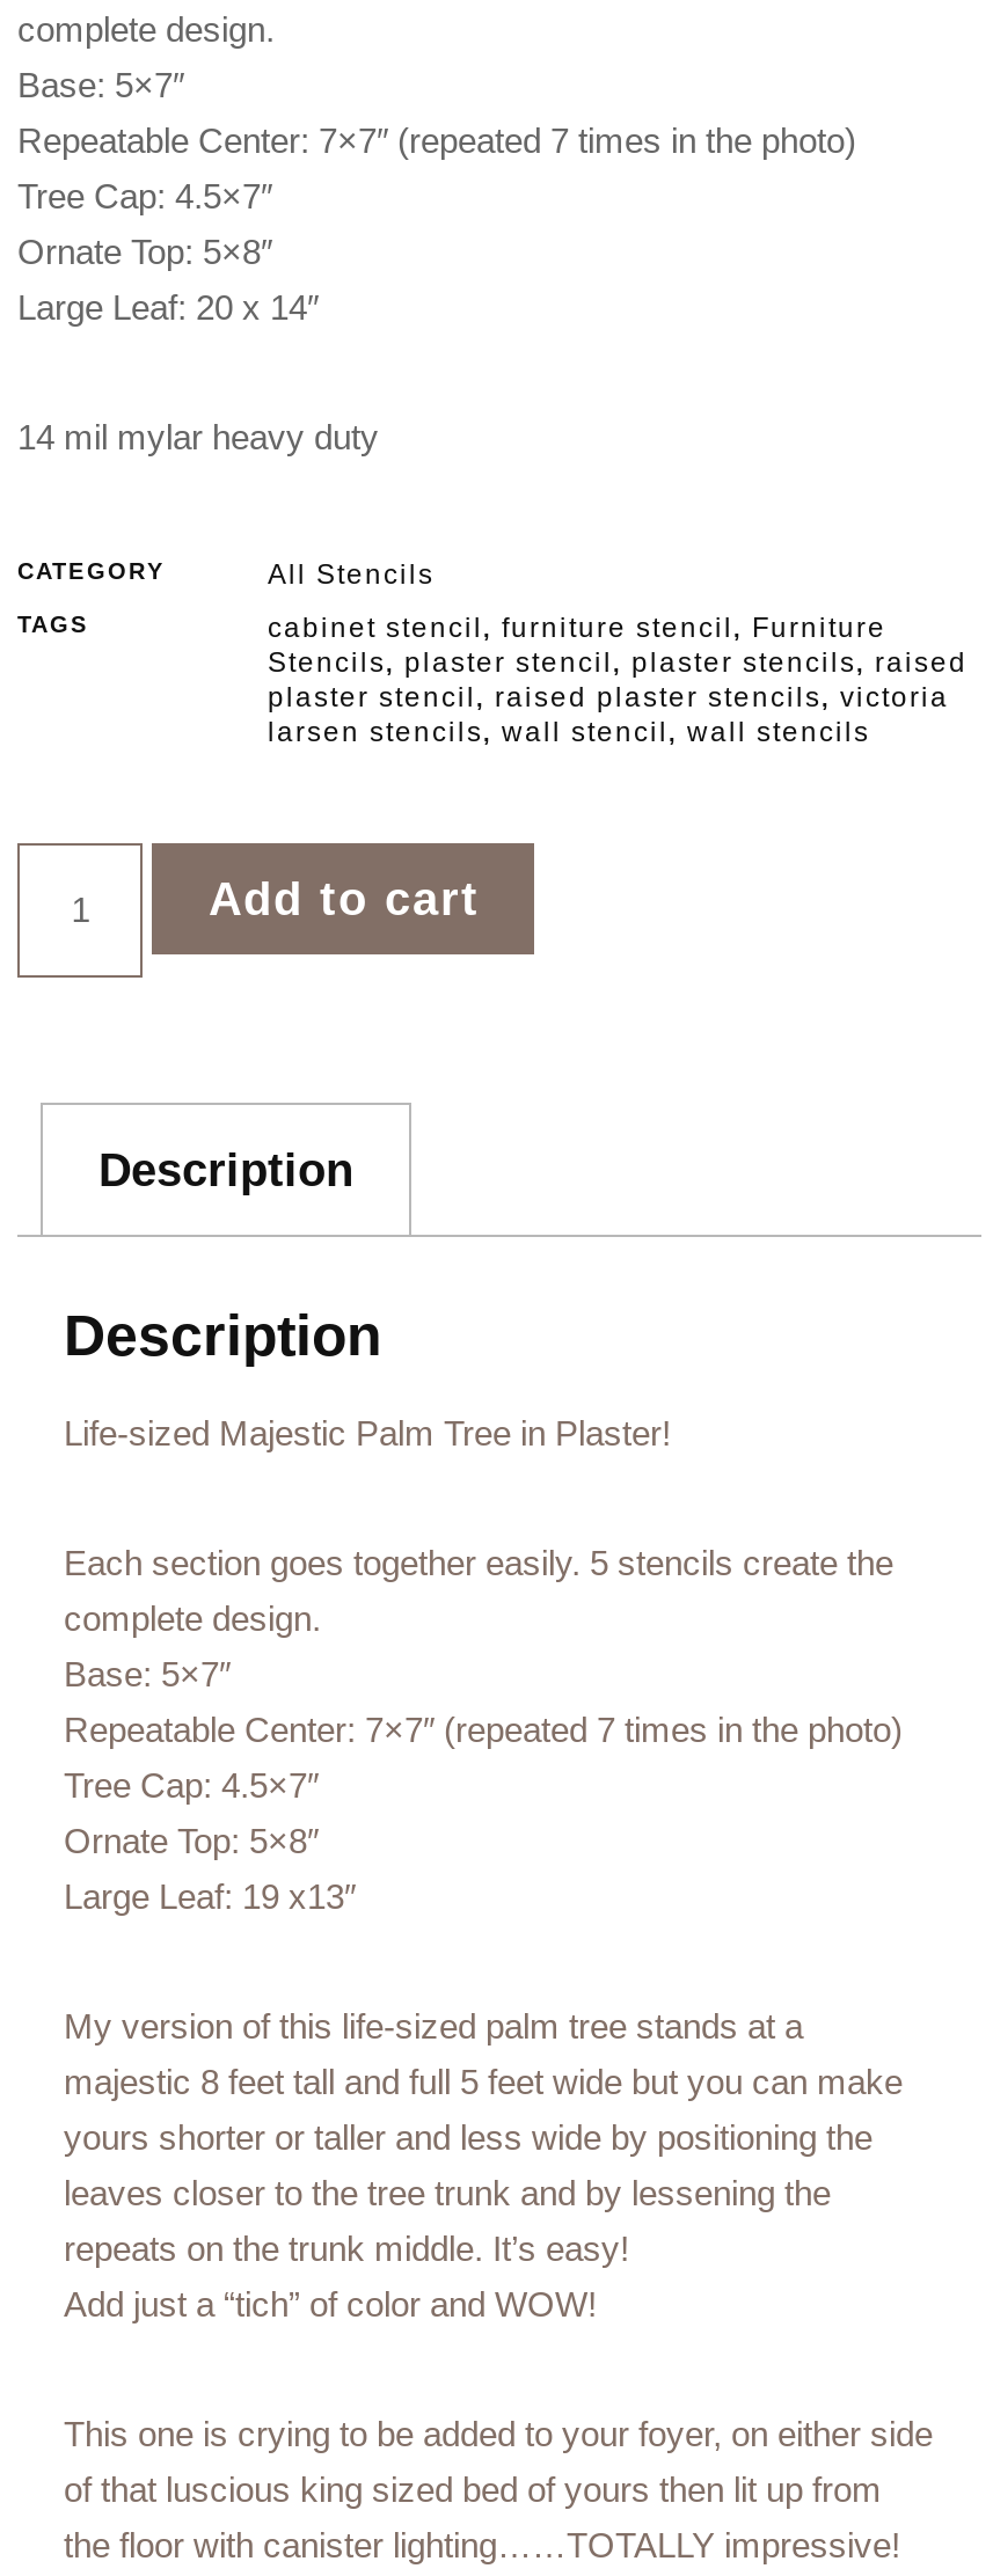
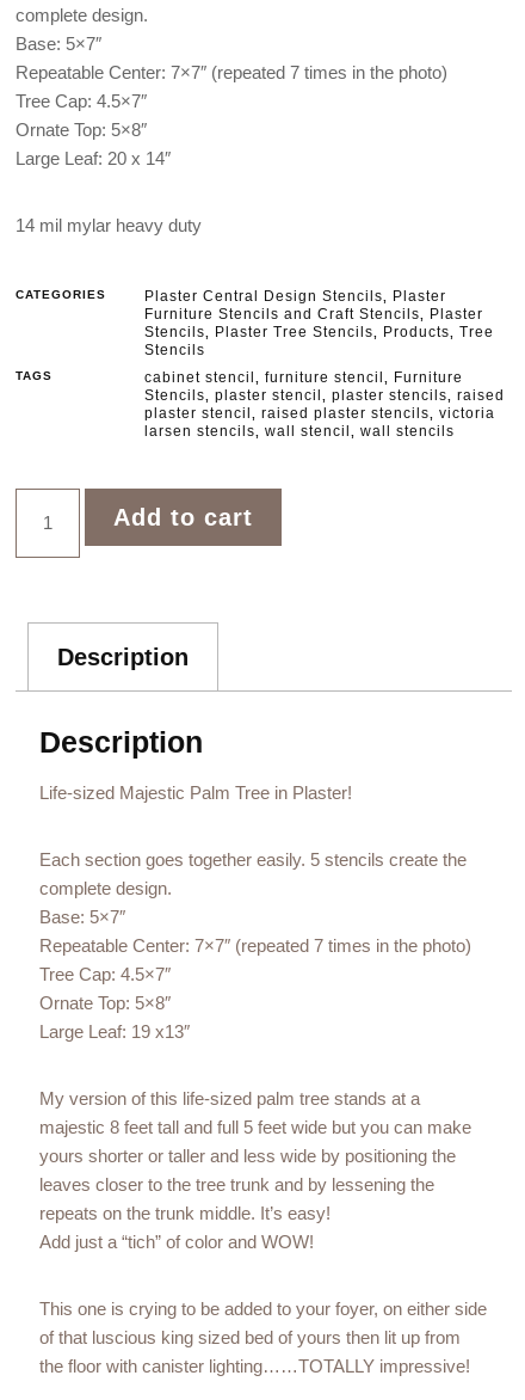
- CATEGORY
- All Stencils
+ CATEGORIES
+ Plaster Central Design Stencils, Plaster
+ Furniture Stencils and Craft Stencils, Plaster
+ Stencils, Plaster Tree Stencils, Products, Tree
+ Stencils
